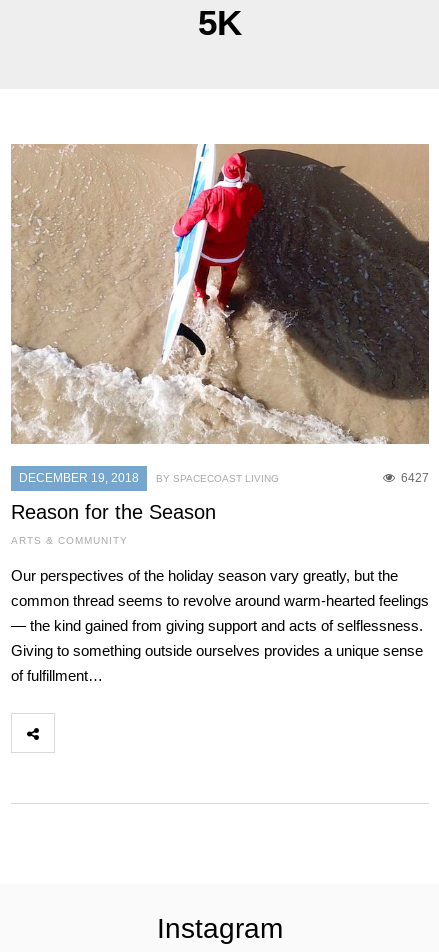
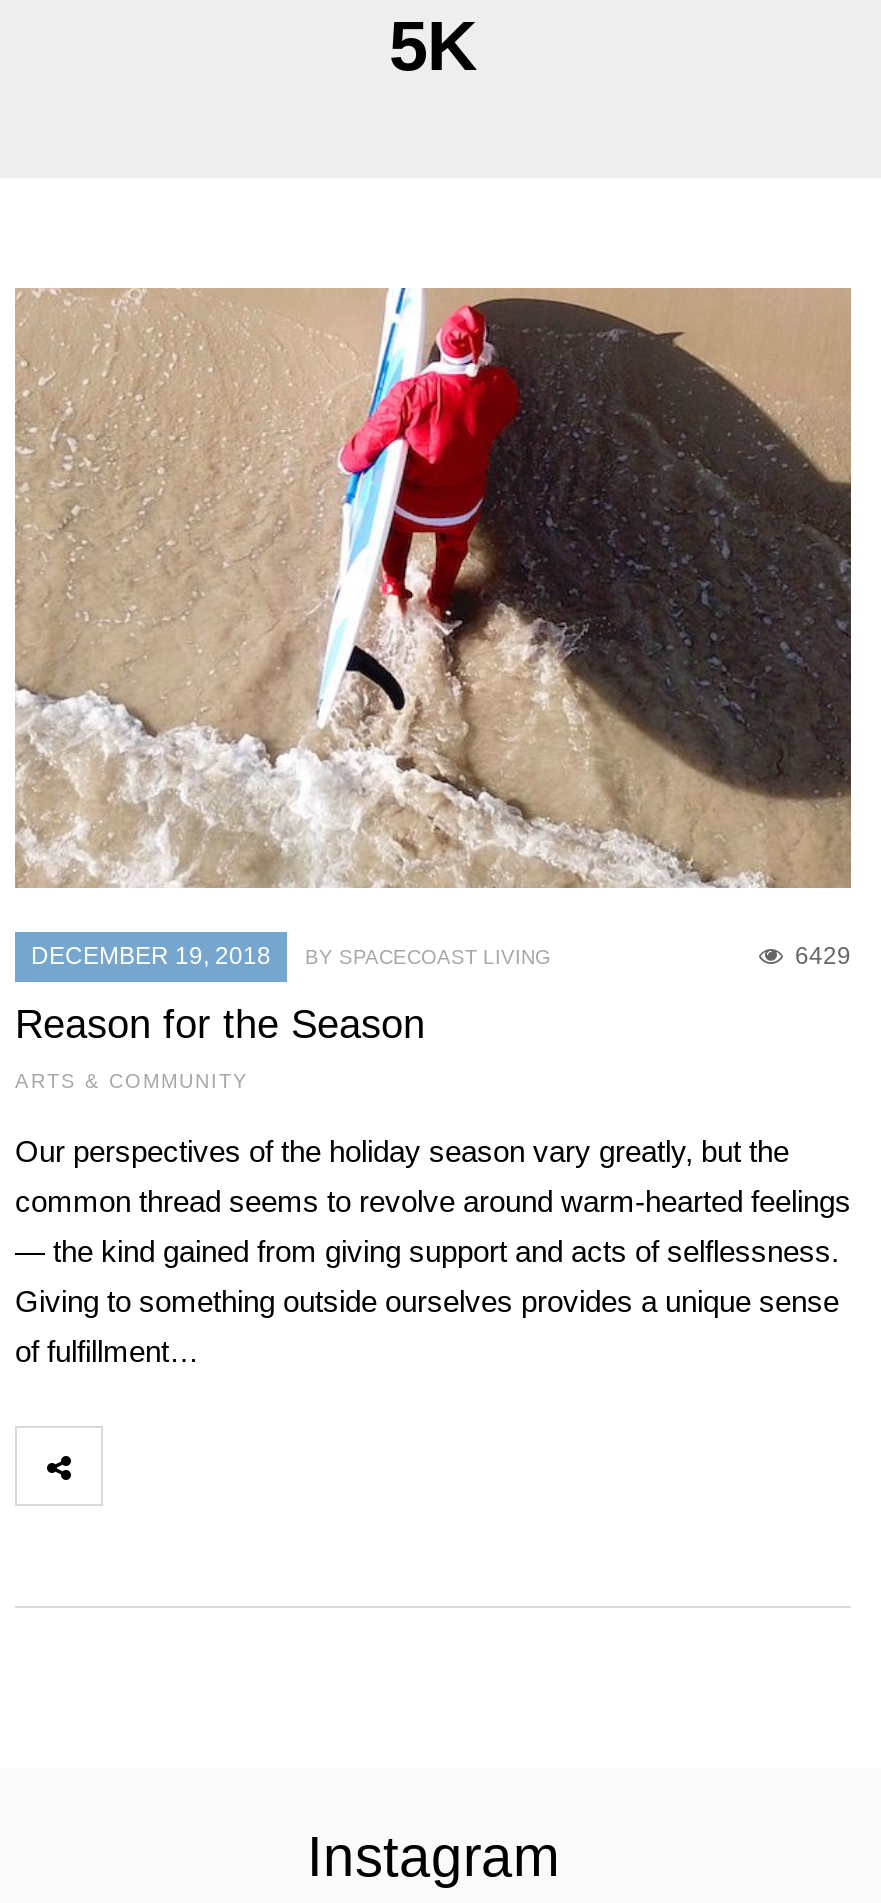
- 6427
+ 6429
